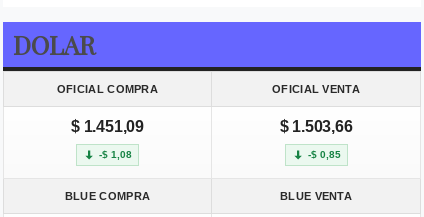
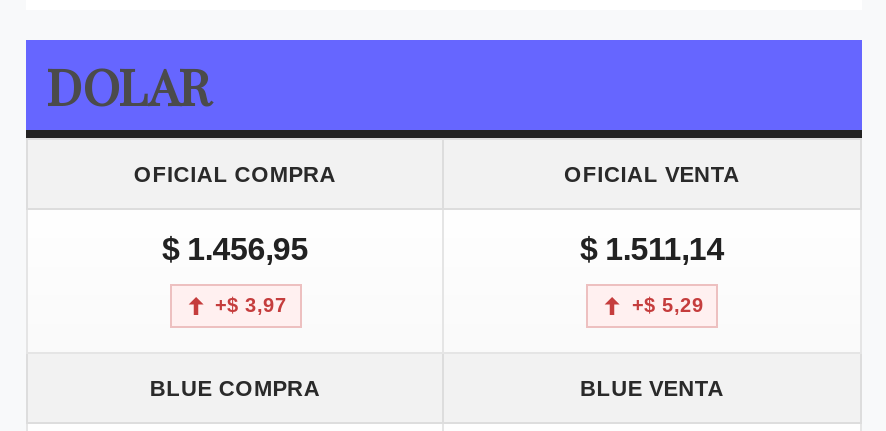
- $ 1.451,09
+ $ 1.456,95

- $ 1.503,66
+ $ 1.511,14

- -$ 1,08
+ +$ 3,97

- -$ 0,85
+ +$ 5,29
